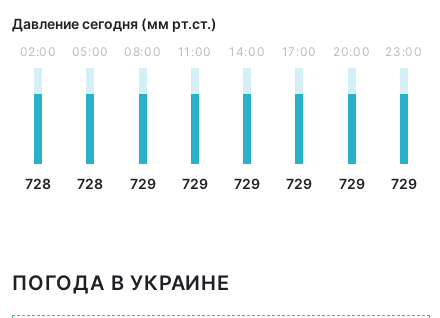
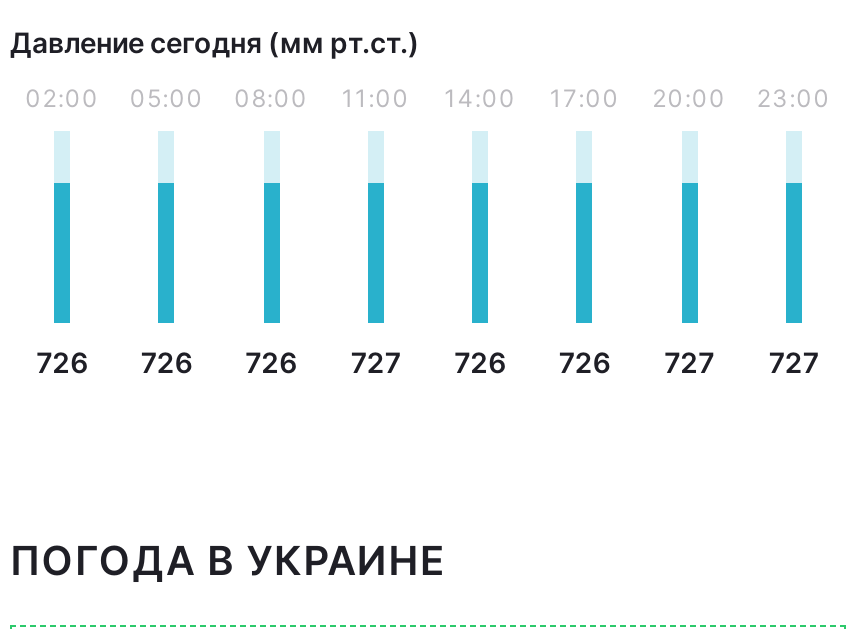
- 728
+ 726

- 728
+ 726

- 729
+ 726

- 729
+ 727

- 729
+ 726

- 729
+ 726

- 729
+ 727

- 729
+ 727
